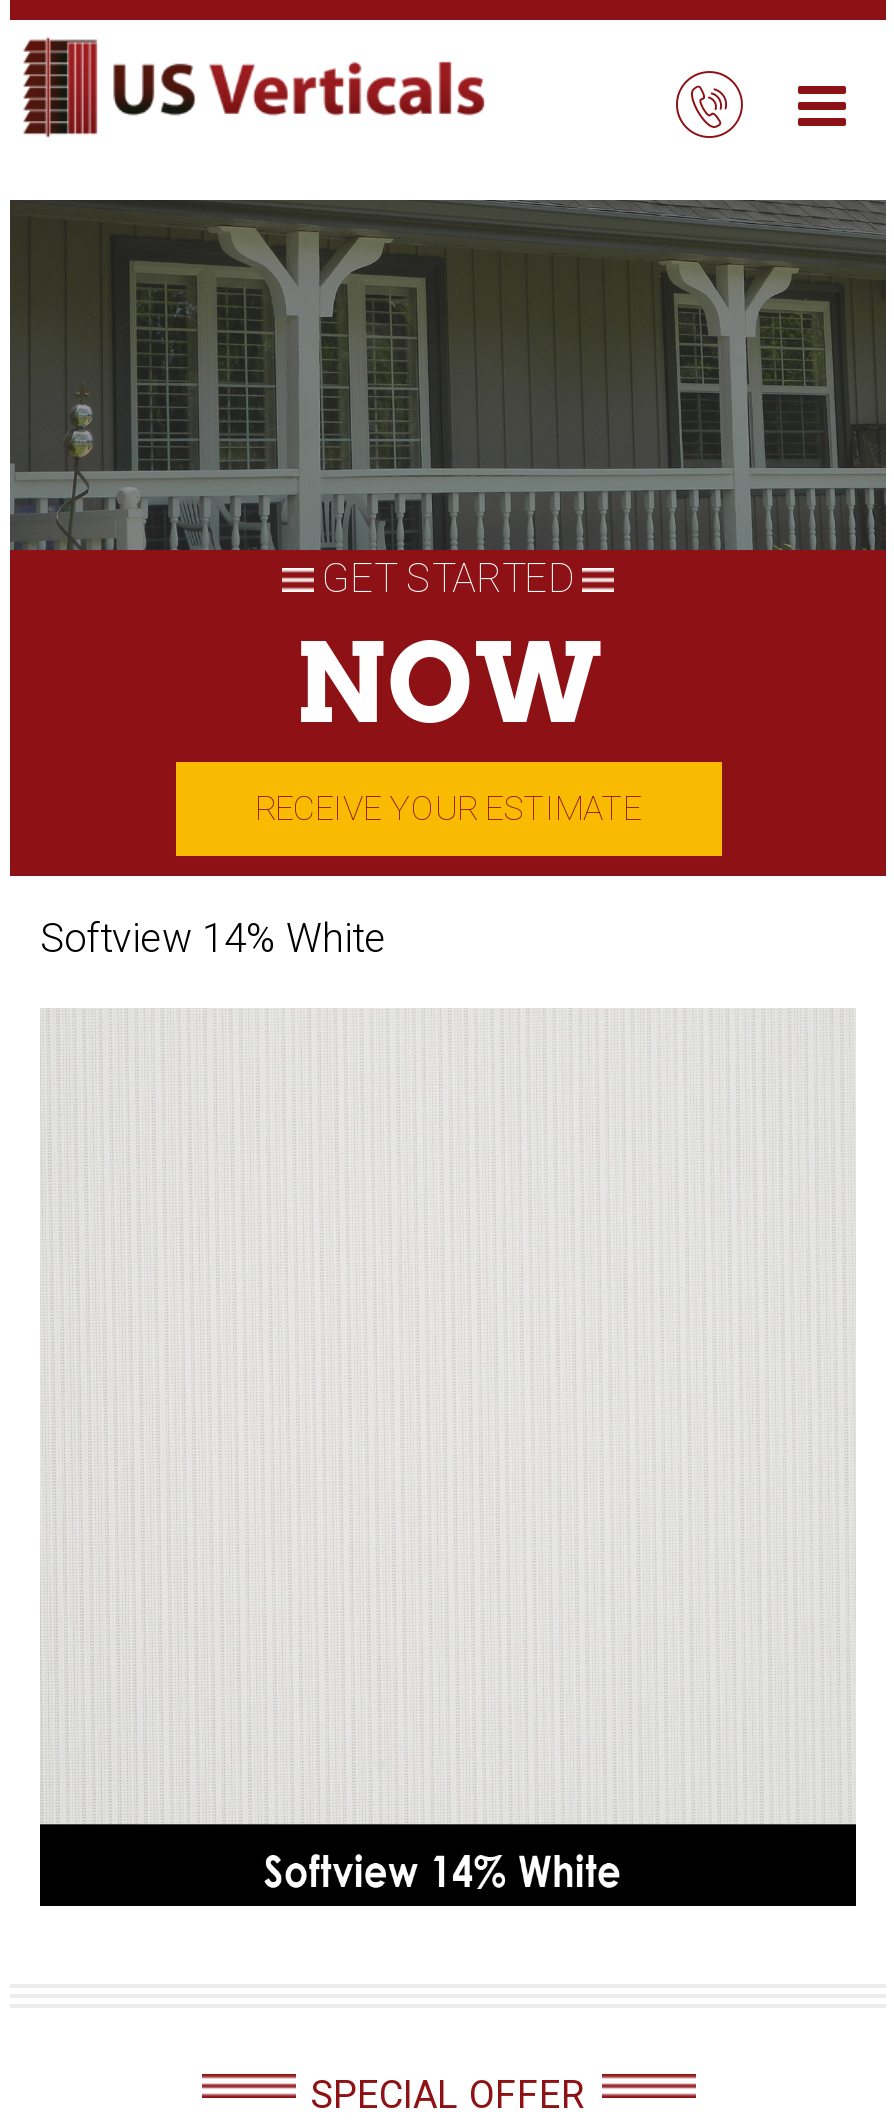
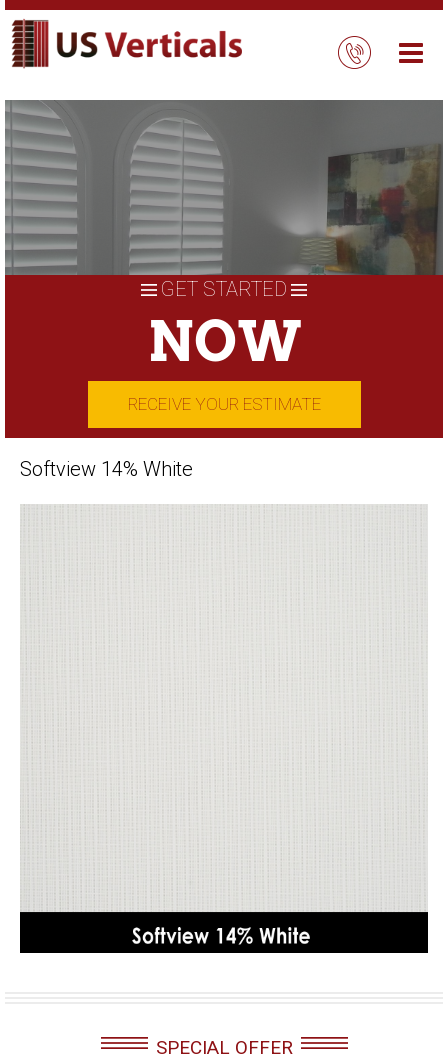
- [image]
+ [image]
